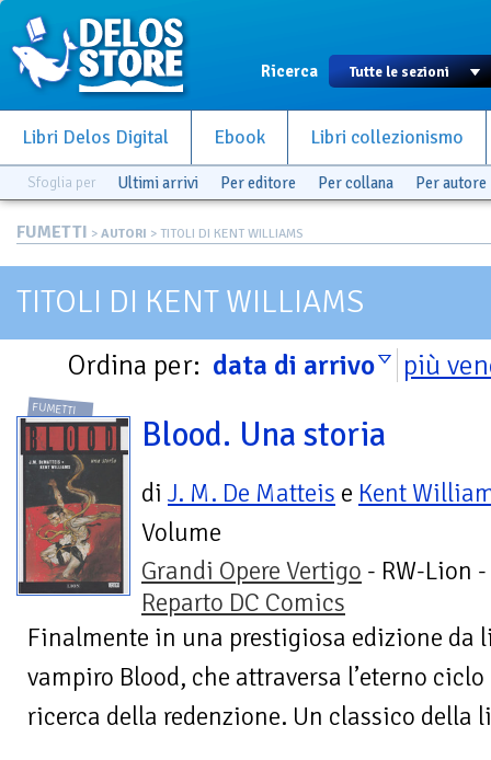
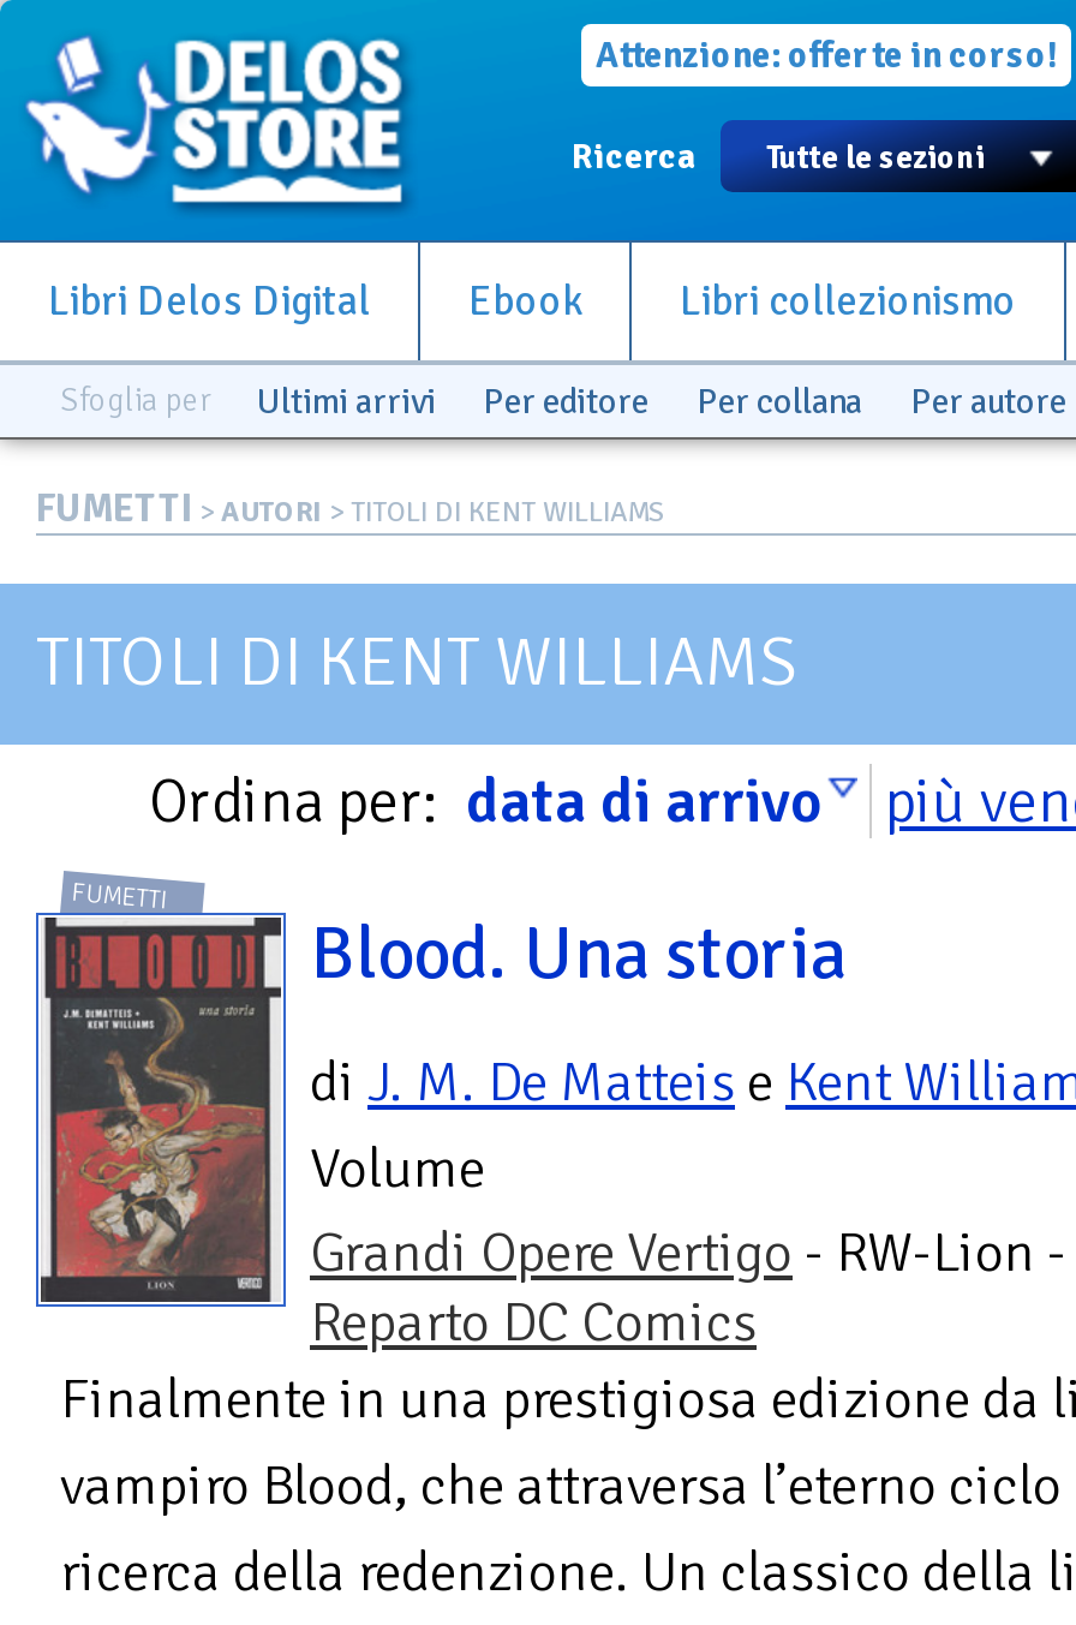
+ Attenzione: offerte in corso!
